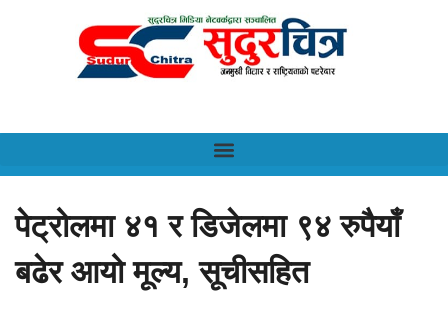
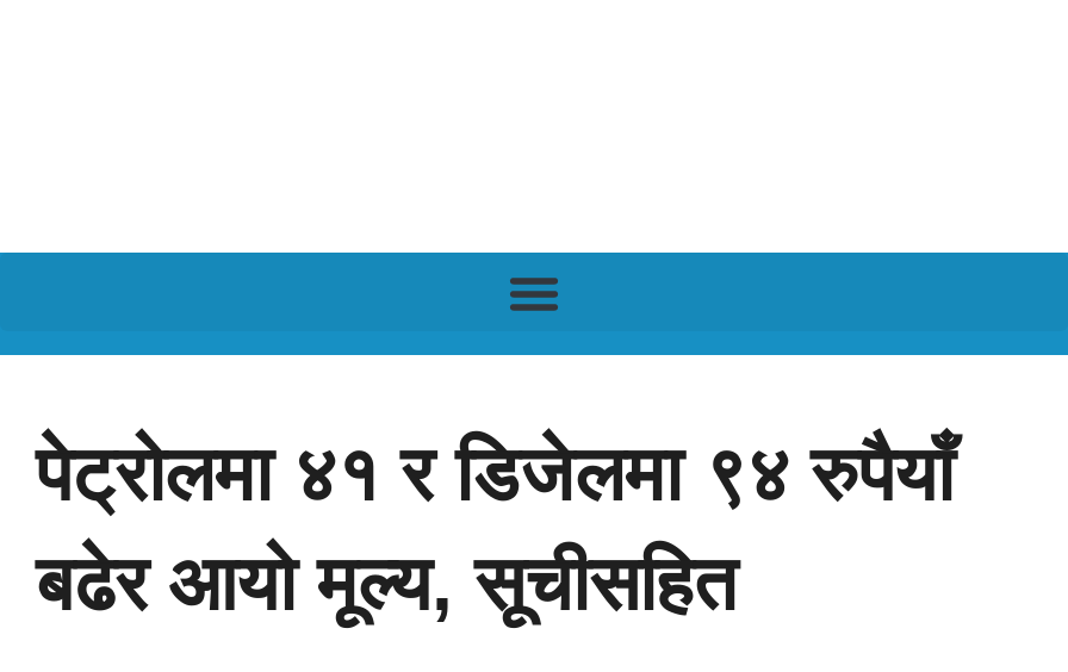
- [image]
